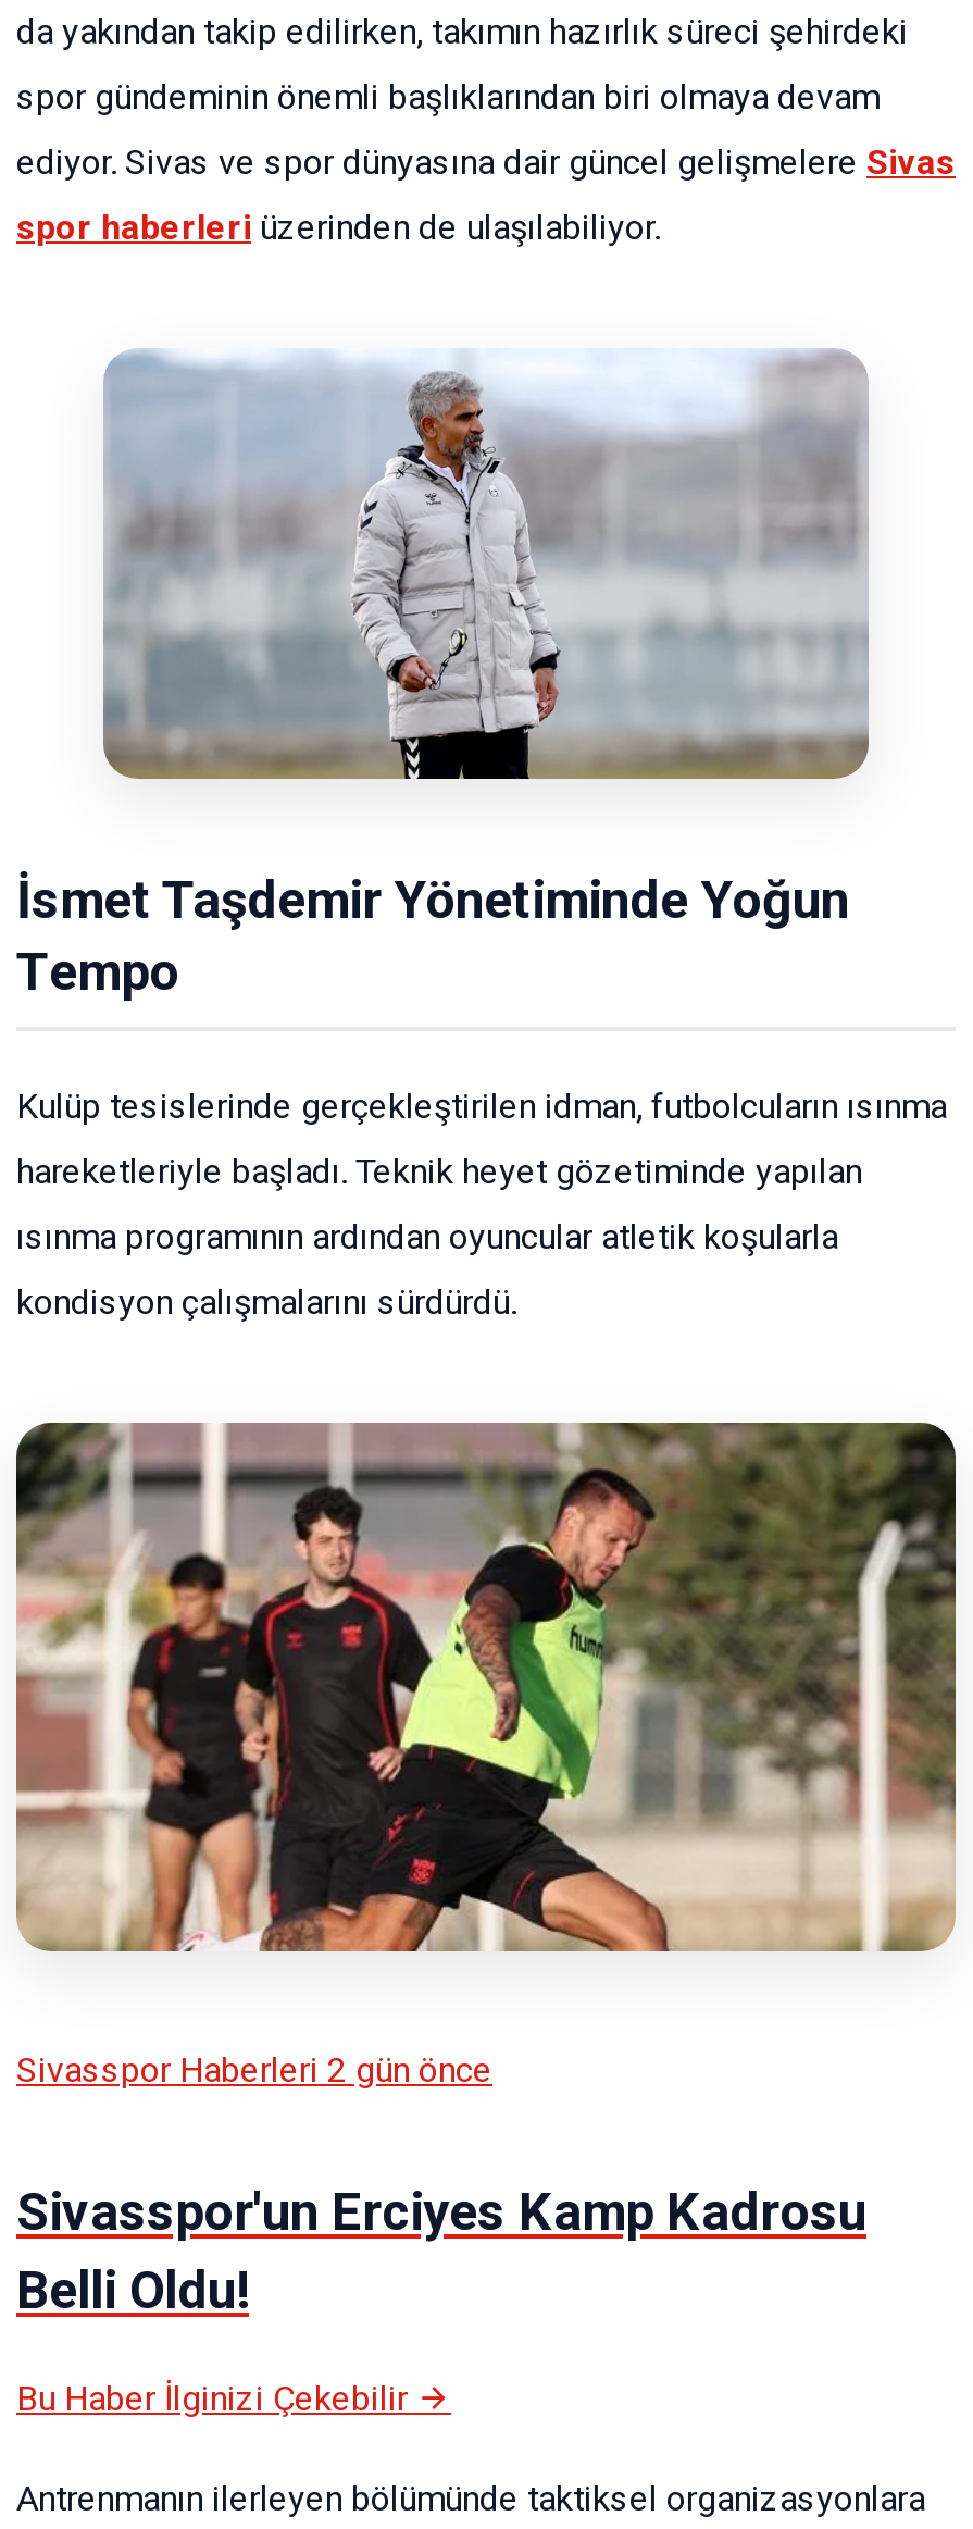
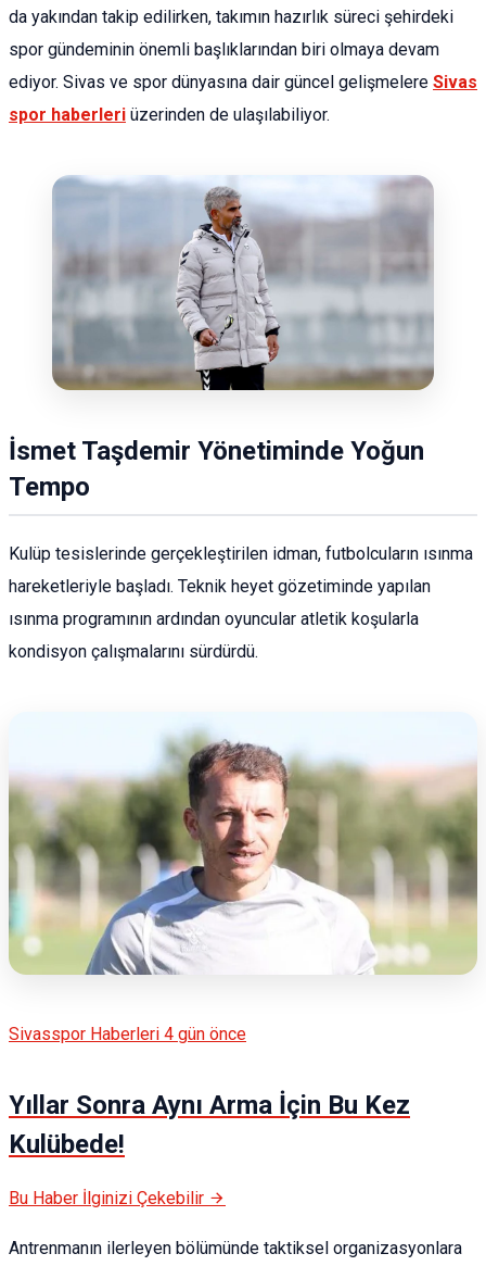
- [image]
+ [image]

- Sivasspor Haberleri 2 gün önce
+ Sivasspor Haberleri 4 gün önce

- Sivasspor'un Erciyes Kamp Kadrosu
- Belli Oldu!
+ Yıllar Sonra Aynı Arma İçin Bu Kez
+ Kulübede!
